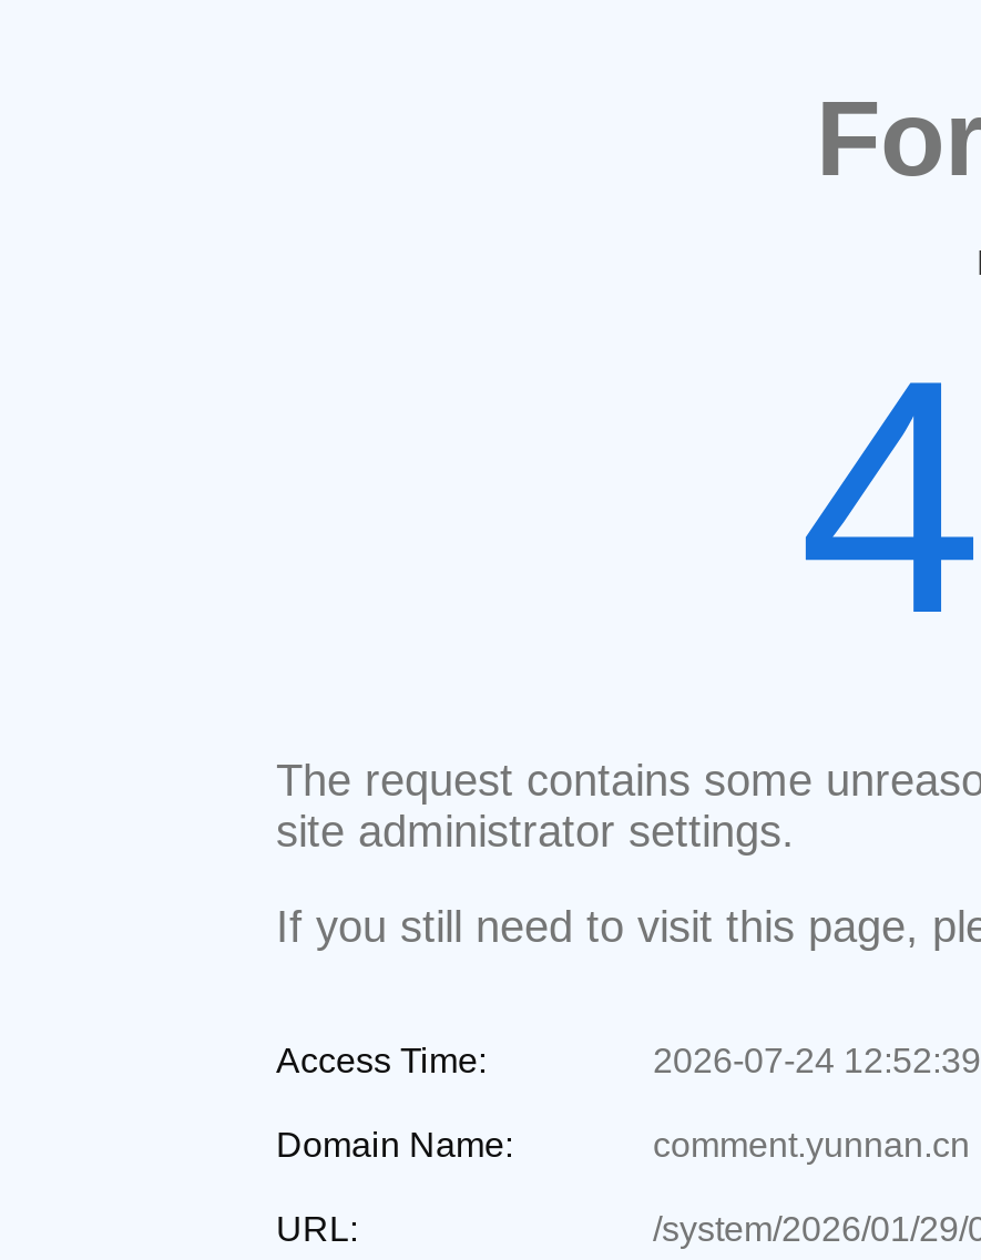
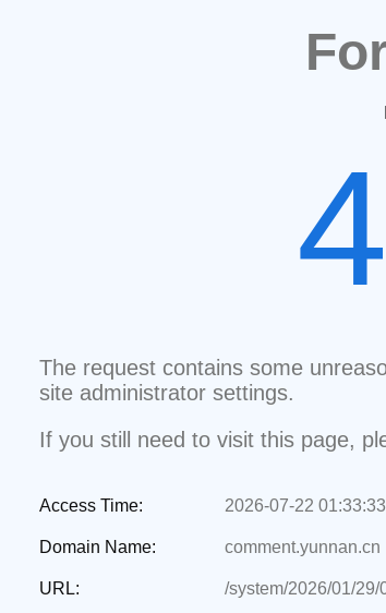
- 2026-07-24 12:52:39
+ 2026-07-22 01:33:33
